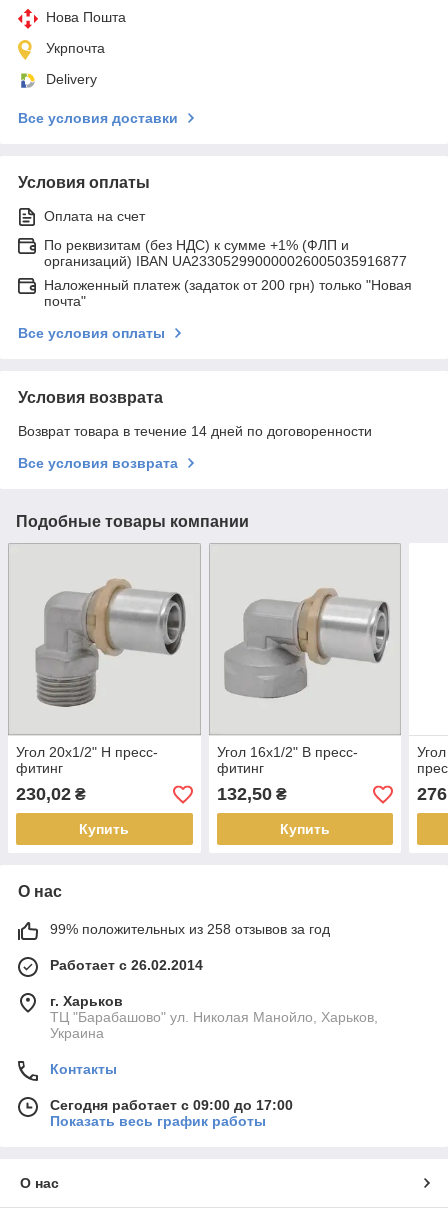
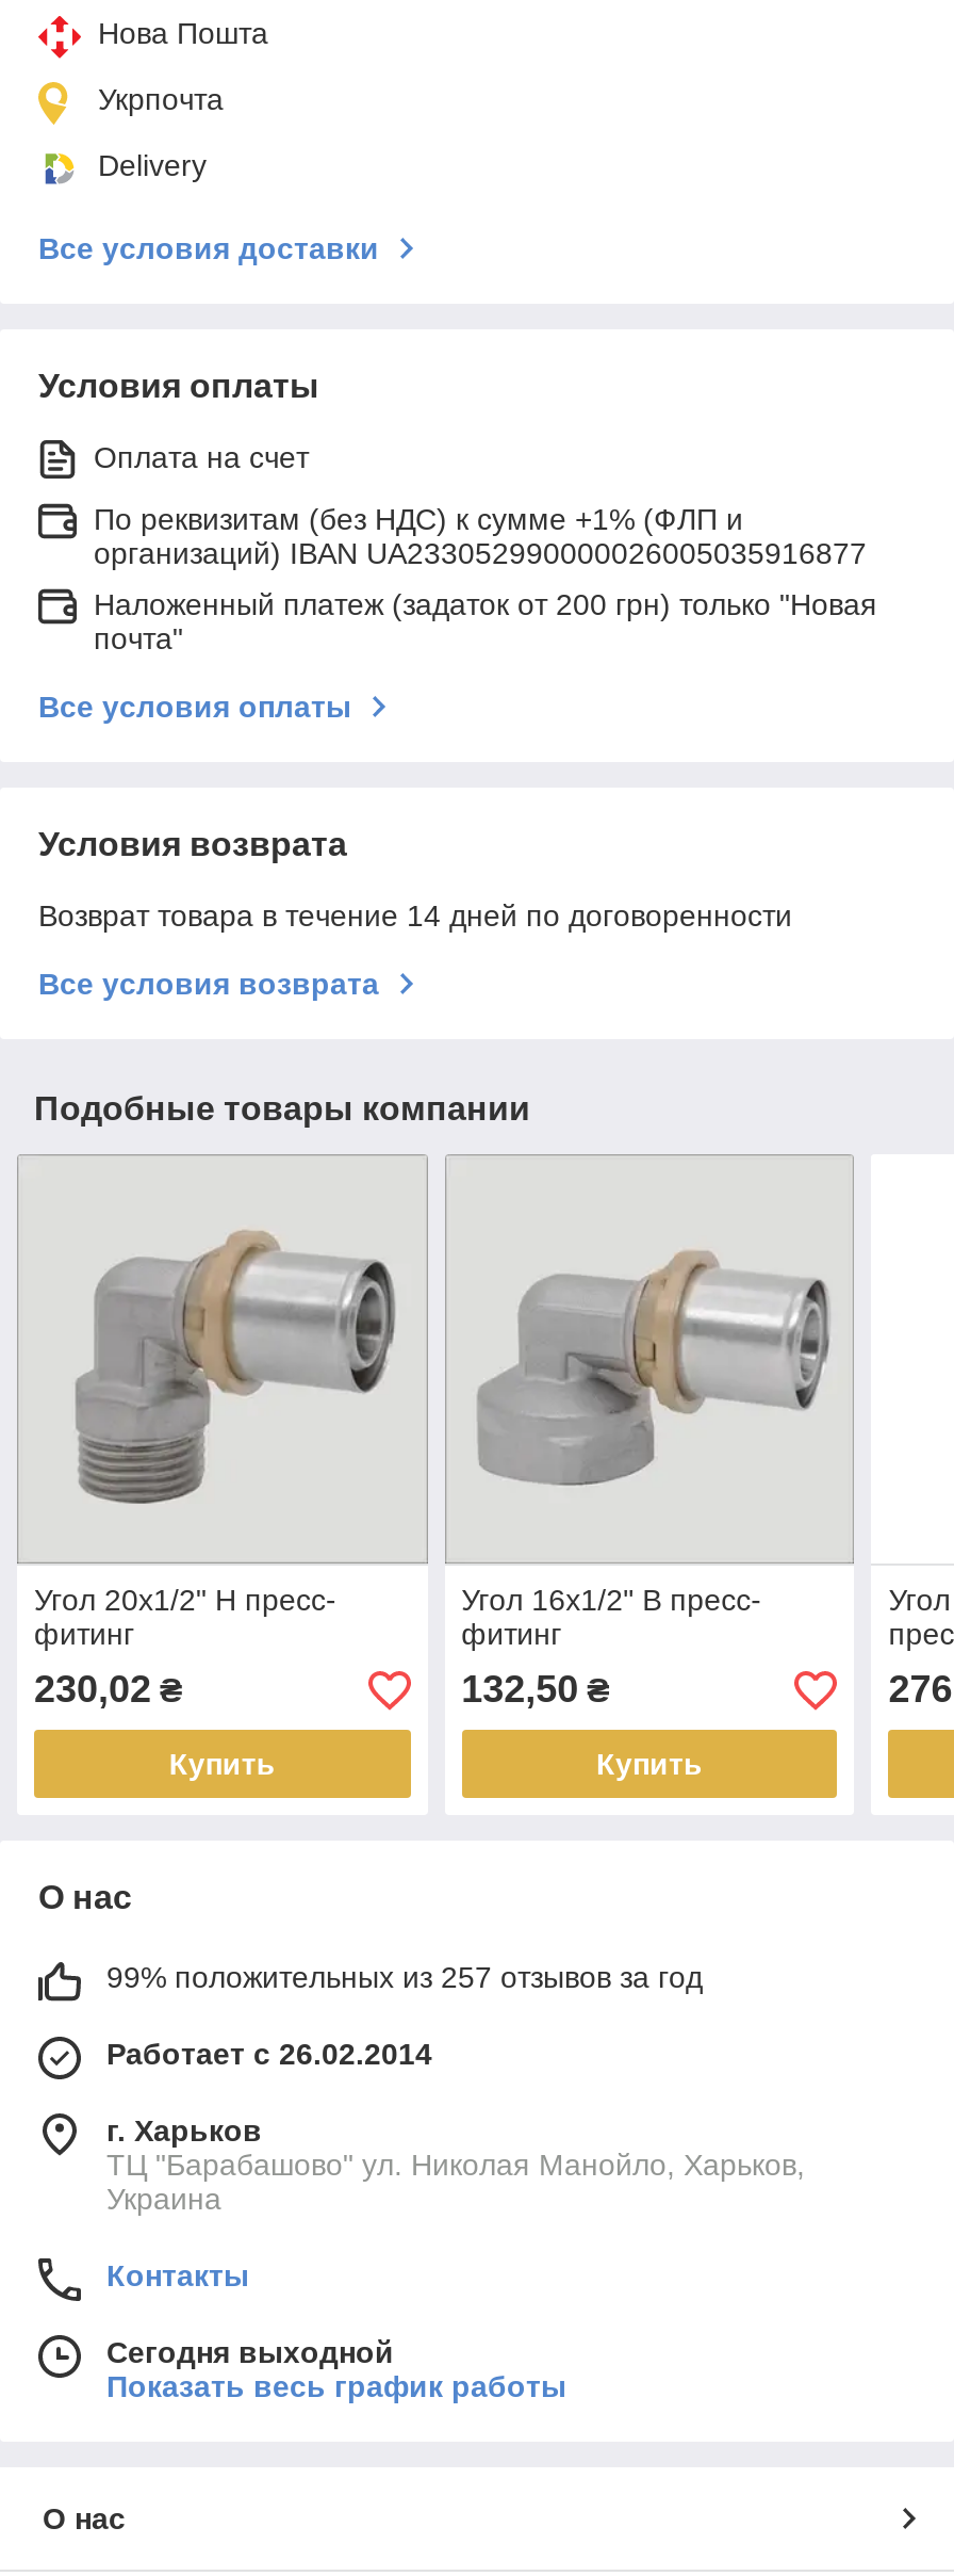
- 99% положительных из 258 отзывов за год
+ 99% положительных из 257 отзывов за год

- Сегодня работает с 09:00 до 17:00
+ Сегодня выходной
